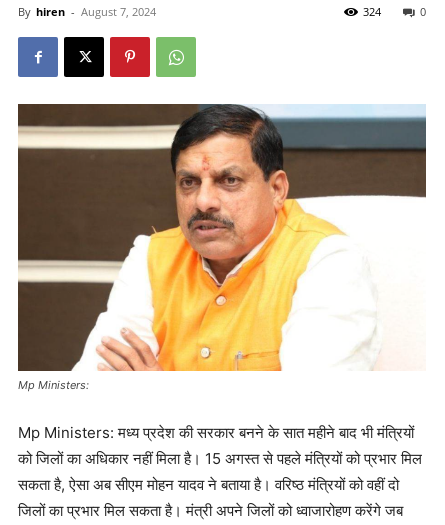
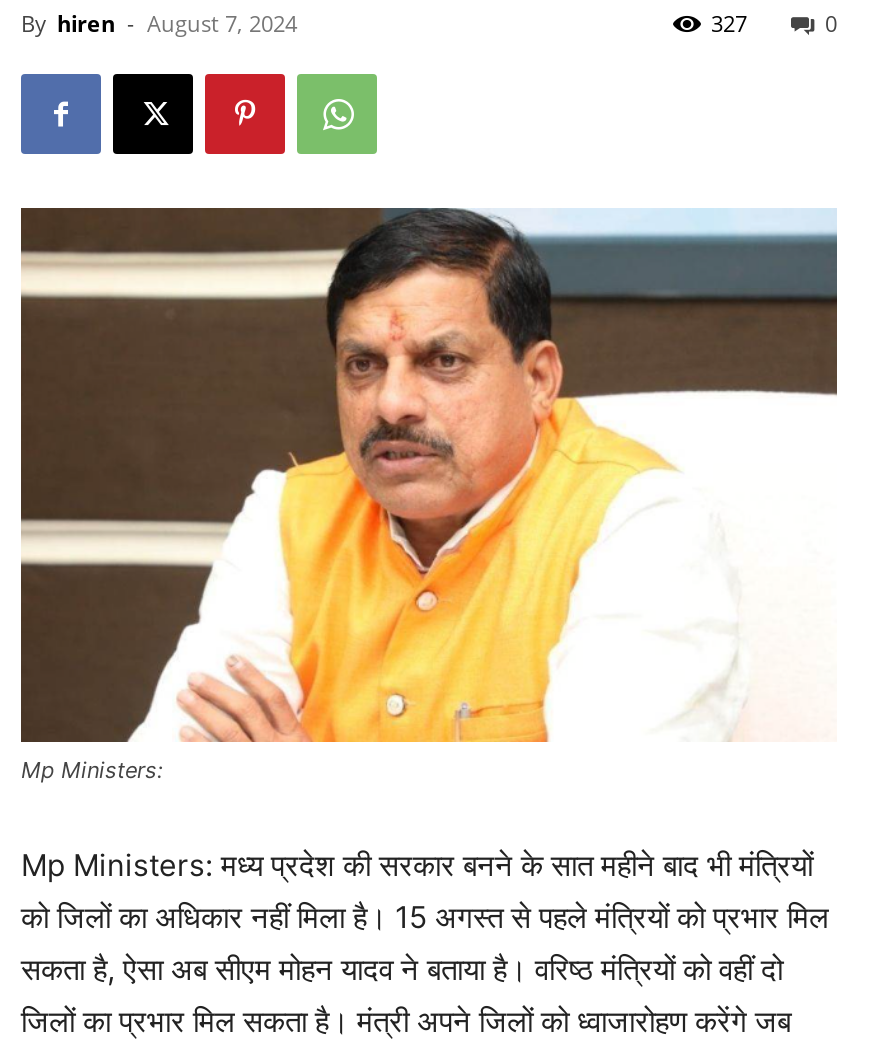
- 324
+ 327
